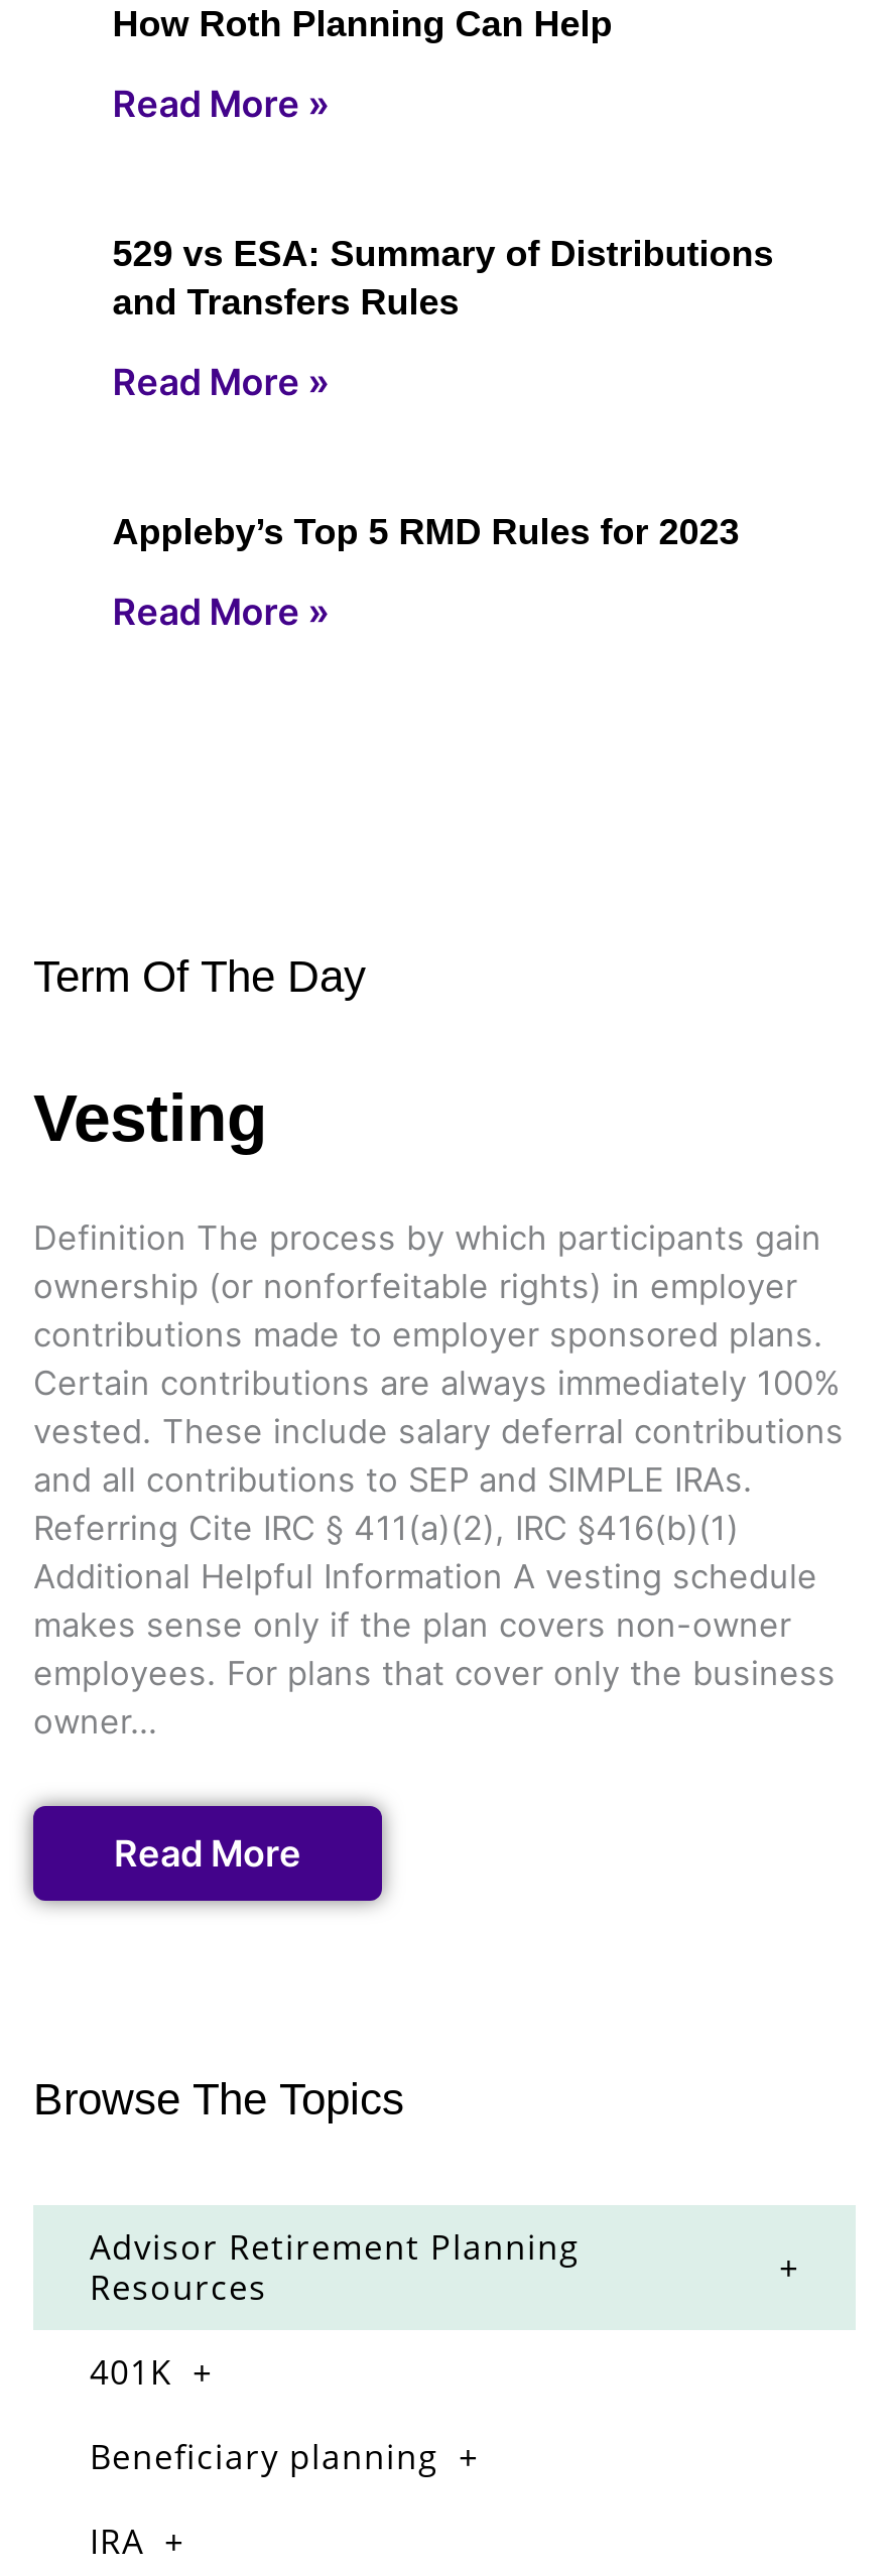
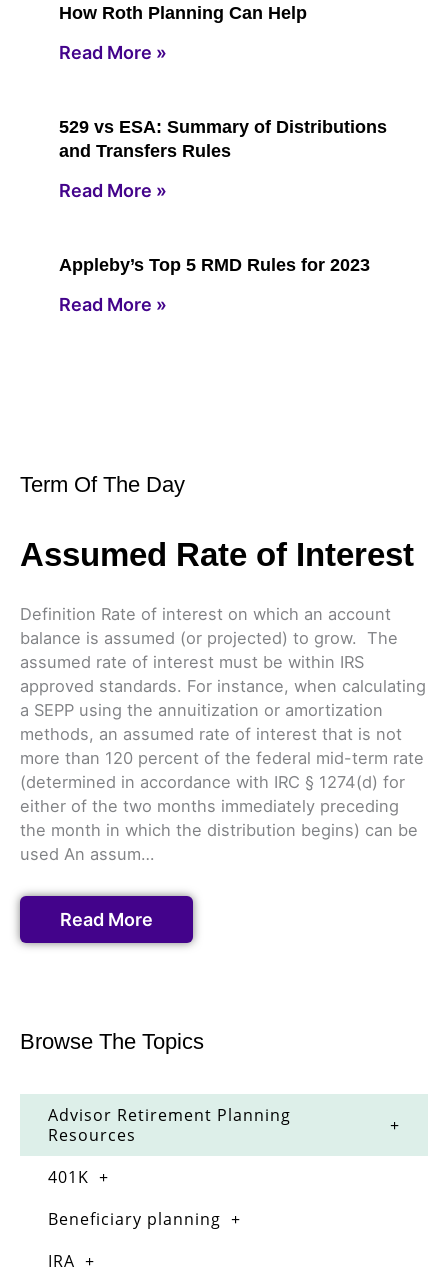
- Vesting
+ Assumed Rate of Interest

- Definition The process by which participants gain
- ownership (or nonforfeitable rights) in employer
- contributions made to employer sponsored plans.
- Certain contributions are always immediately 100%
- vested. These include salary deferral contributions
- and all contributions to SEP and SIMPLE IRAs.
- Referring Cite IRC § 411(a)(2), IRC §416(b)(1)
- Additional Helpful Information A vesting schedule
- makes sense only if the plan covers non-owner
- employees. For plans that cover only the business
- owner…
+ Definition Rate of interest on which an account
+ balance is assumed (or projected) to grow. The
+ assumed rate of interest must be within IRS
+ approved standards. For instance, when calculating
+ a SEPP using the annuitization or amortization
+ methods, an assumed rate of interest that is not
+ more than 120 percent of the federal mid-term rate
+ (determined in accordance with IRC § 1274(d) for
+ either of the two months immediately preceding
+ the month in which the distribution begins) can be
+ used An assum…
